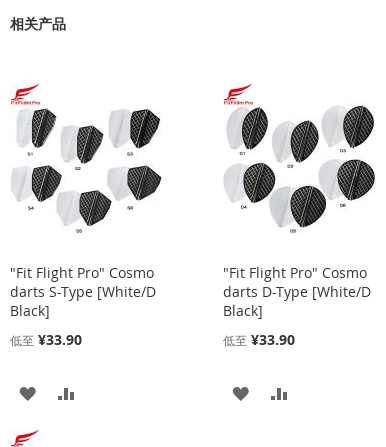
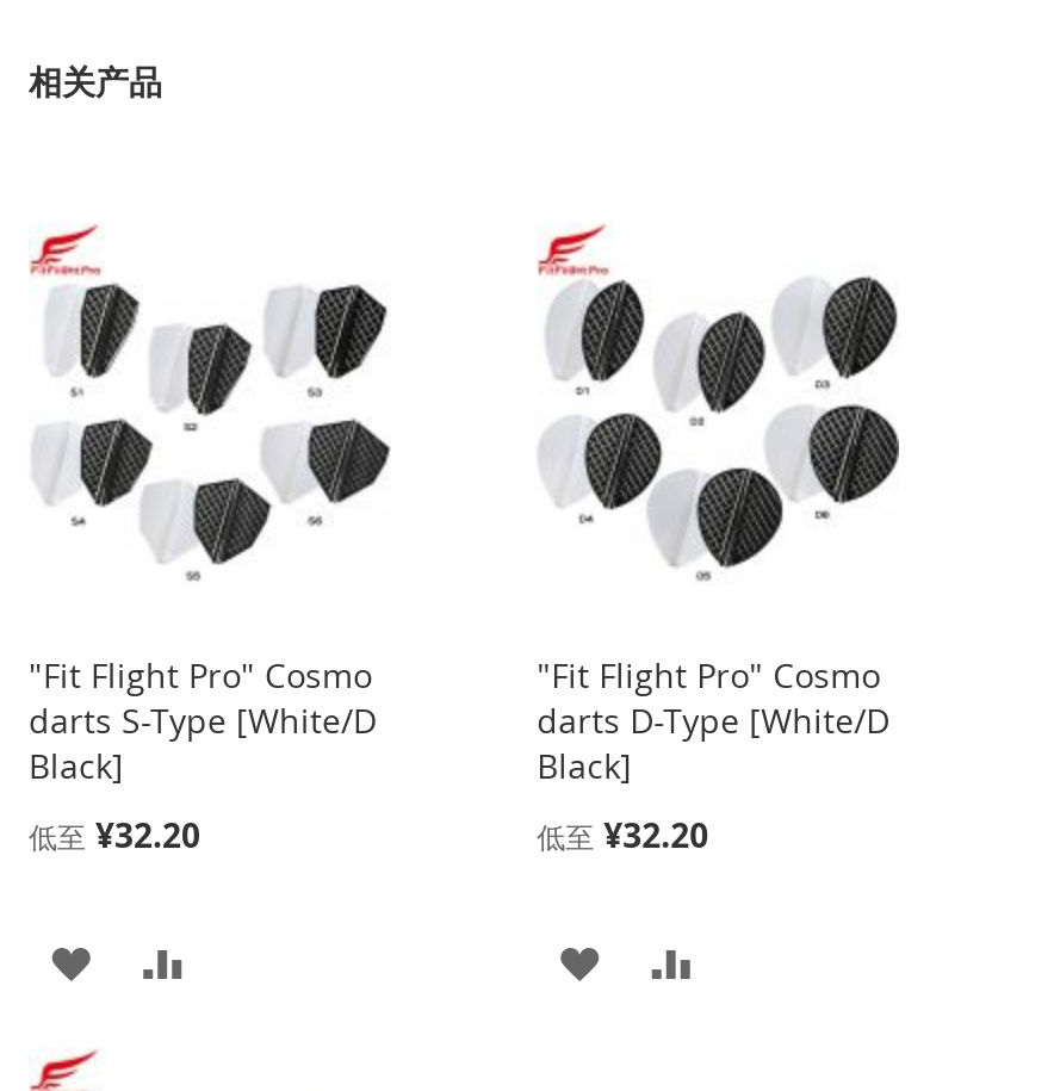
- 低至 ¥33.90
+ 低至 ¥32.20

- 低至 ¥33.90
+ 低至 ¥32.20
